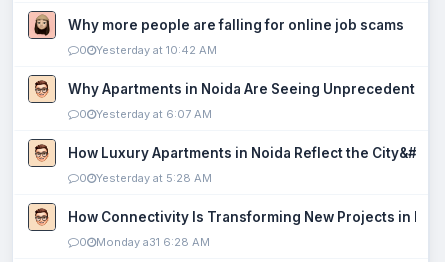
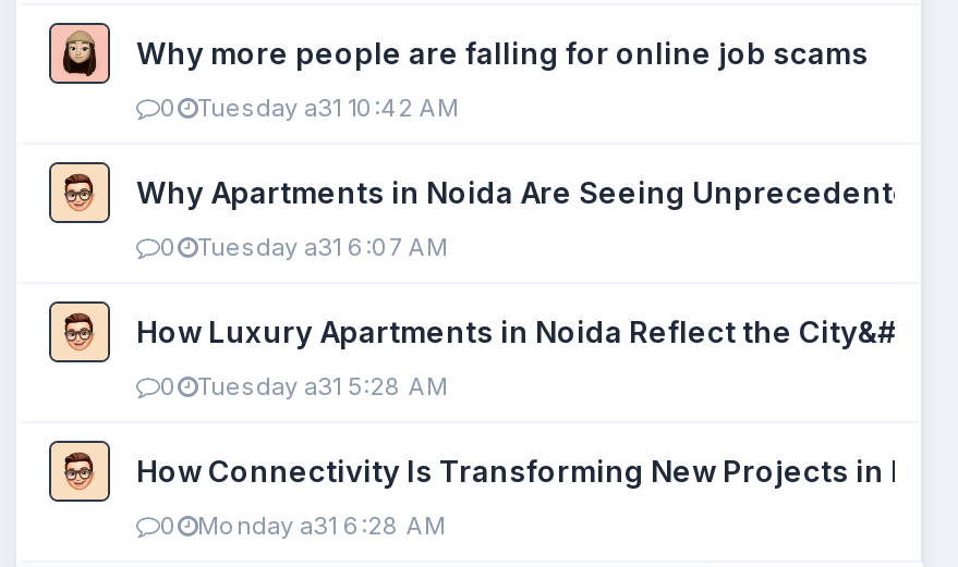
- Yesterday at 10:42 AM
+ Tuesday a31 10:42 AM

- Yesterday at 6:07 AM
+ Tuesday a31 6:07 AM

- Yesterday at 5:28 AM
+ Tuesday a31 5:28 AM
